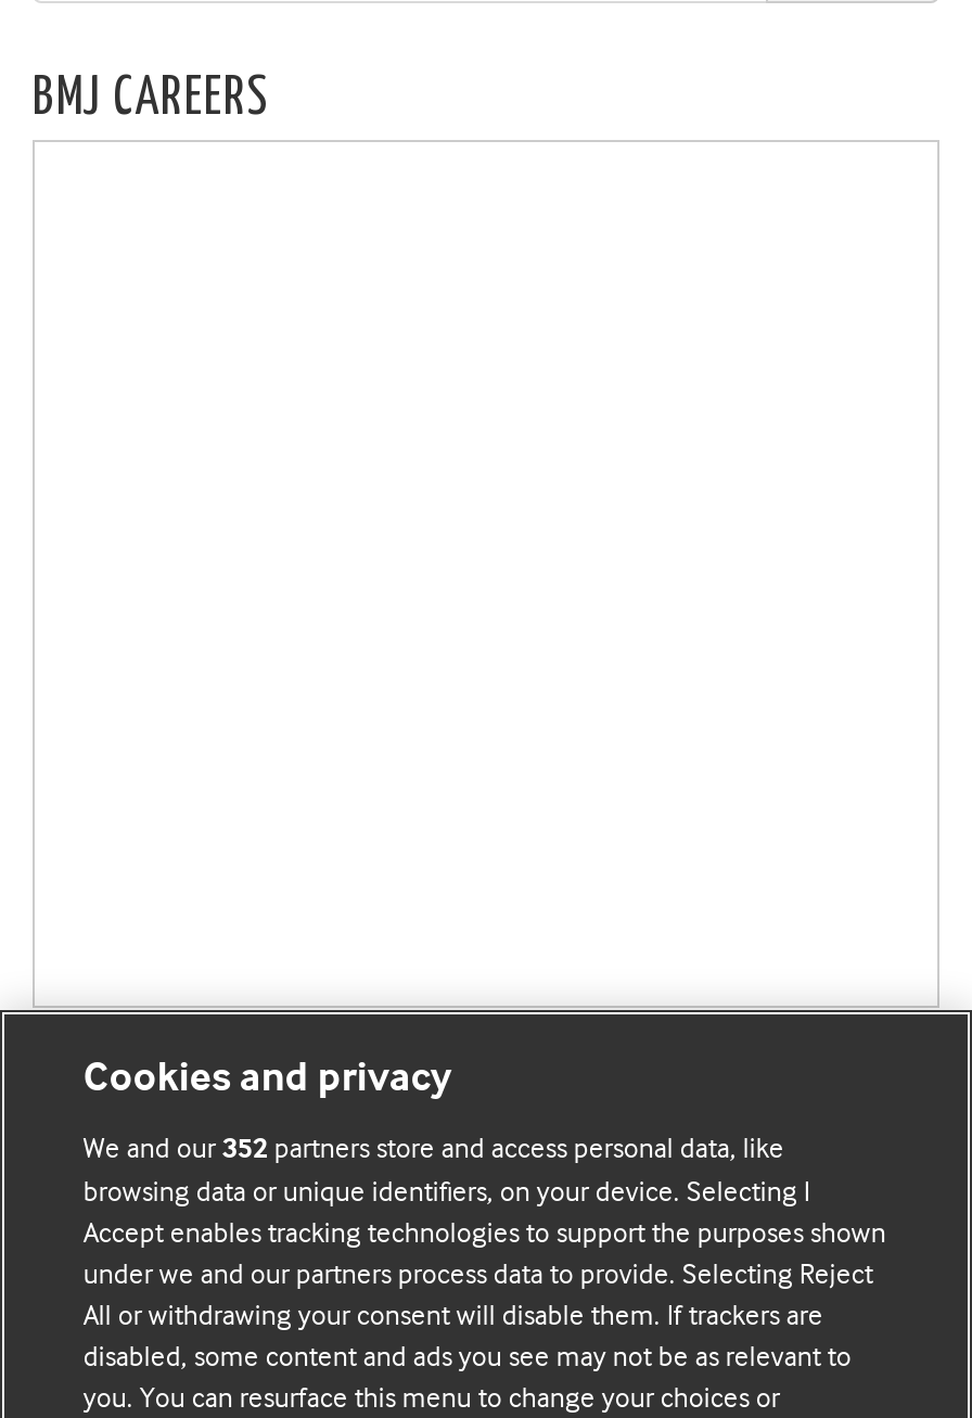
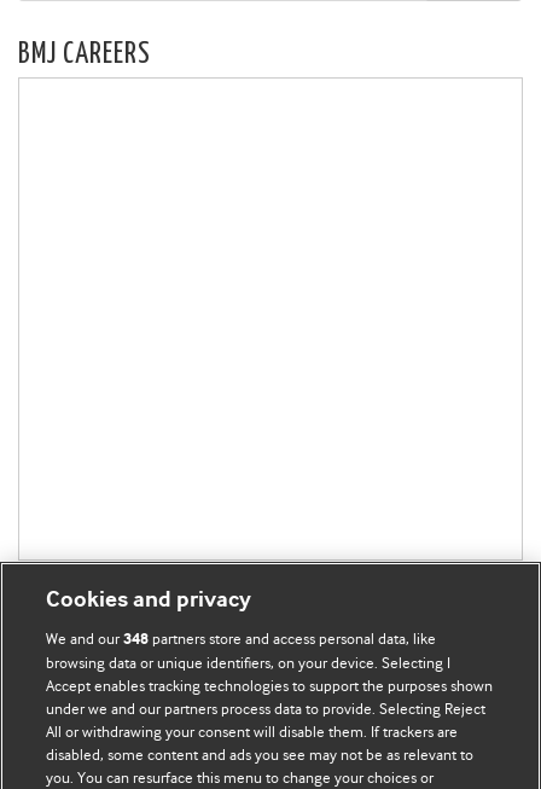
- We and our 352 partners store and access personal data, like
+ We and our 348 partners store and access personal data, like
